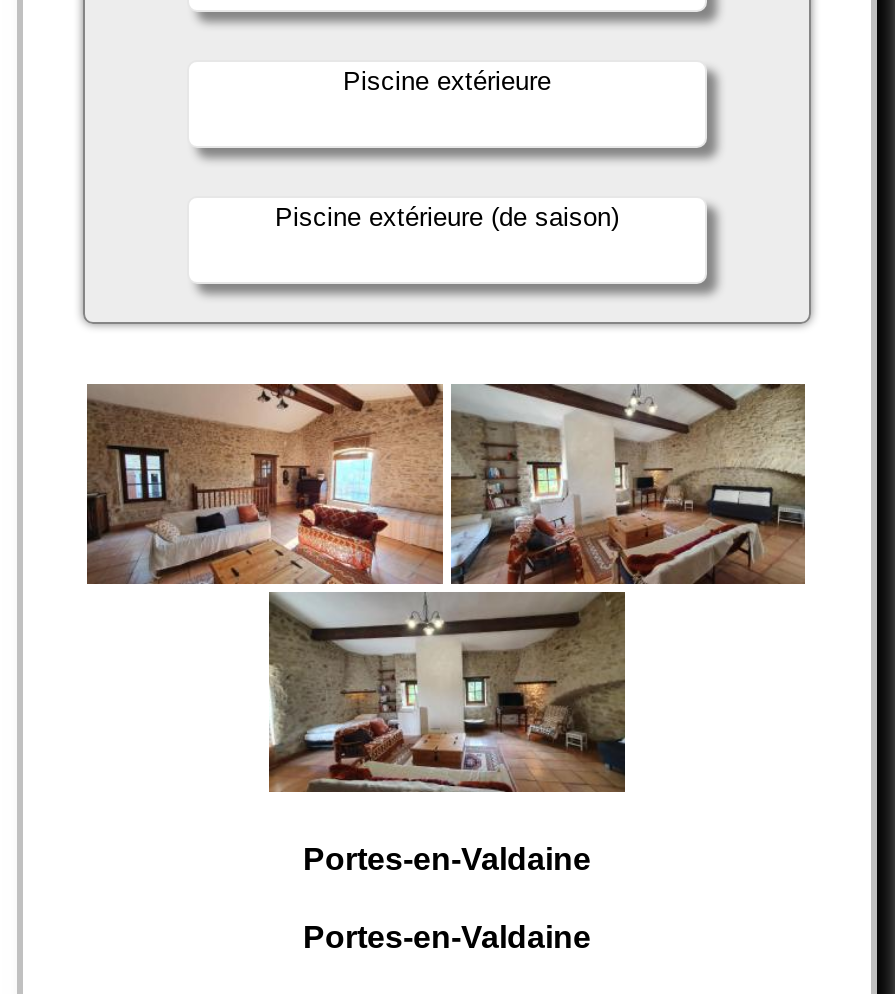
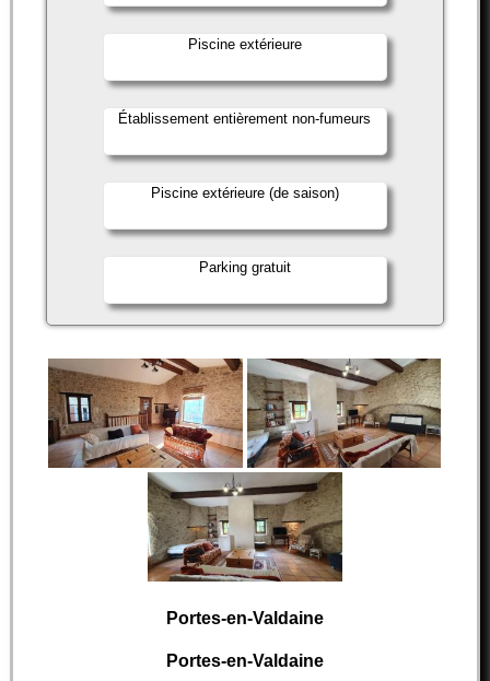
+ Établissement entièrement non-fumeurs

+ Parking gratuit
